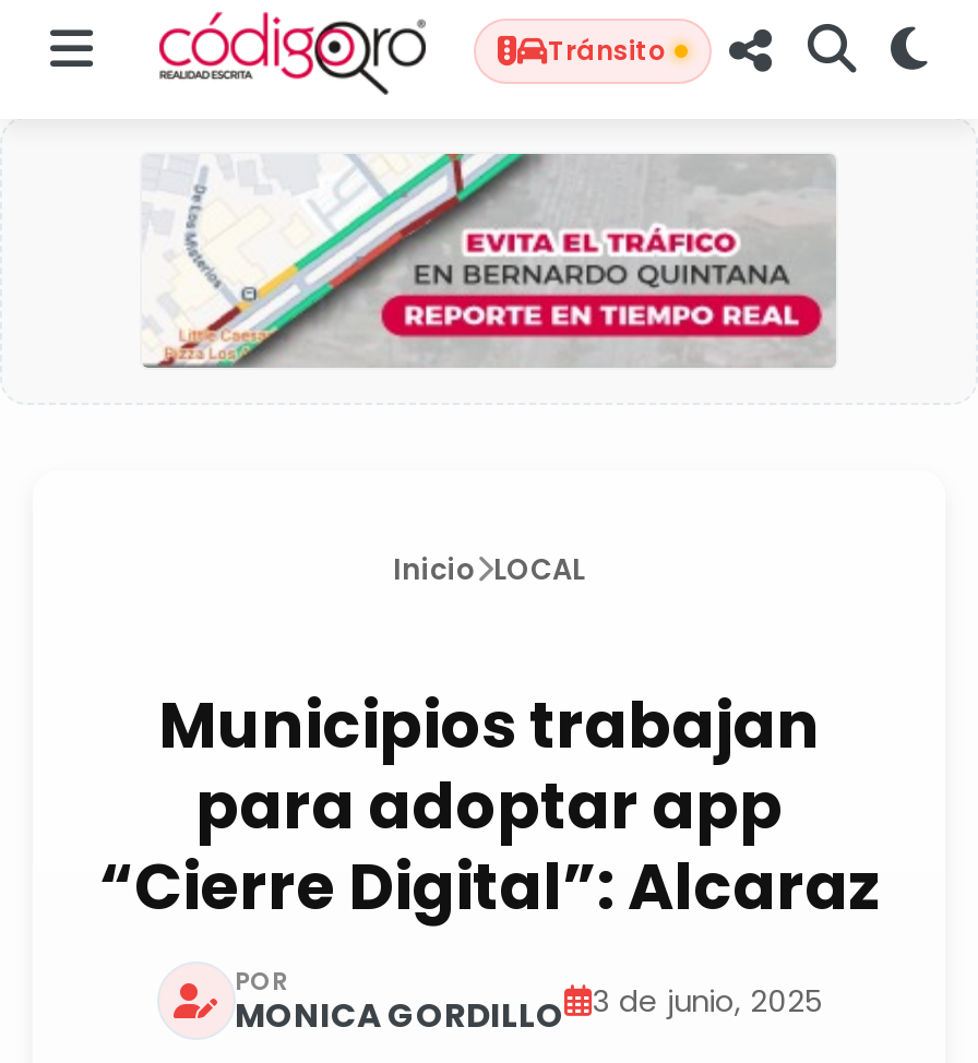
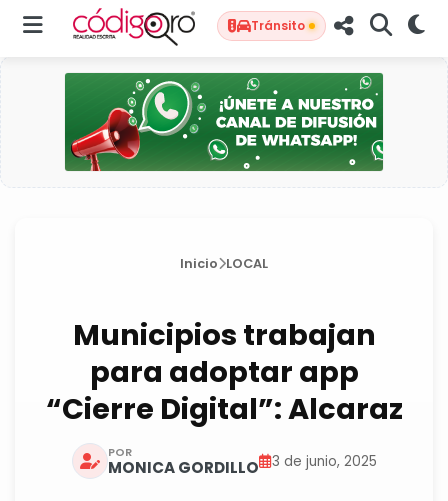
- [image]
+ [image]
